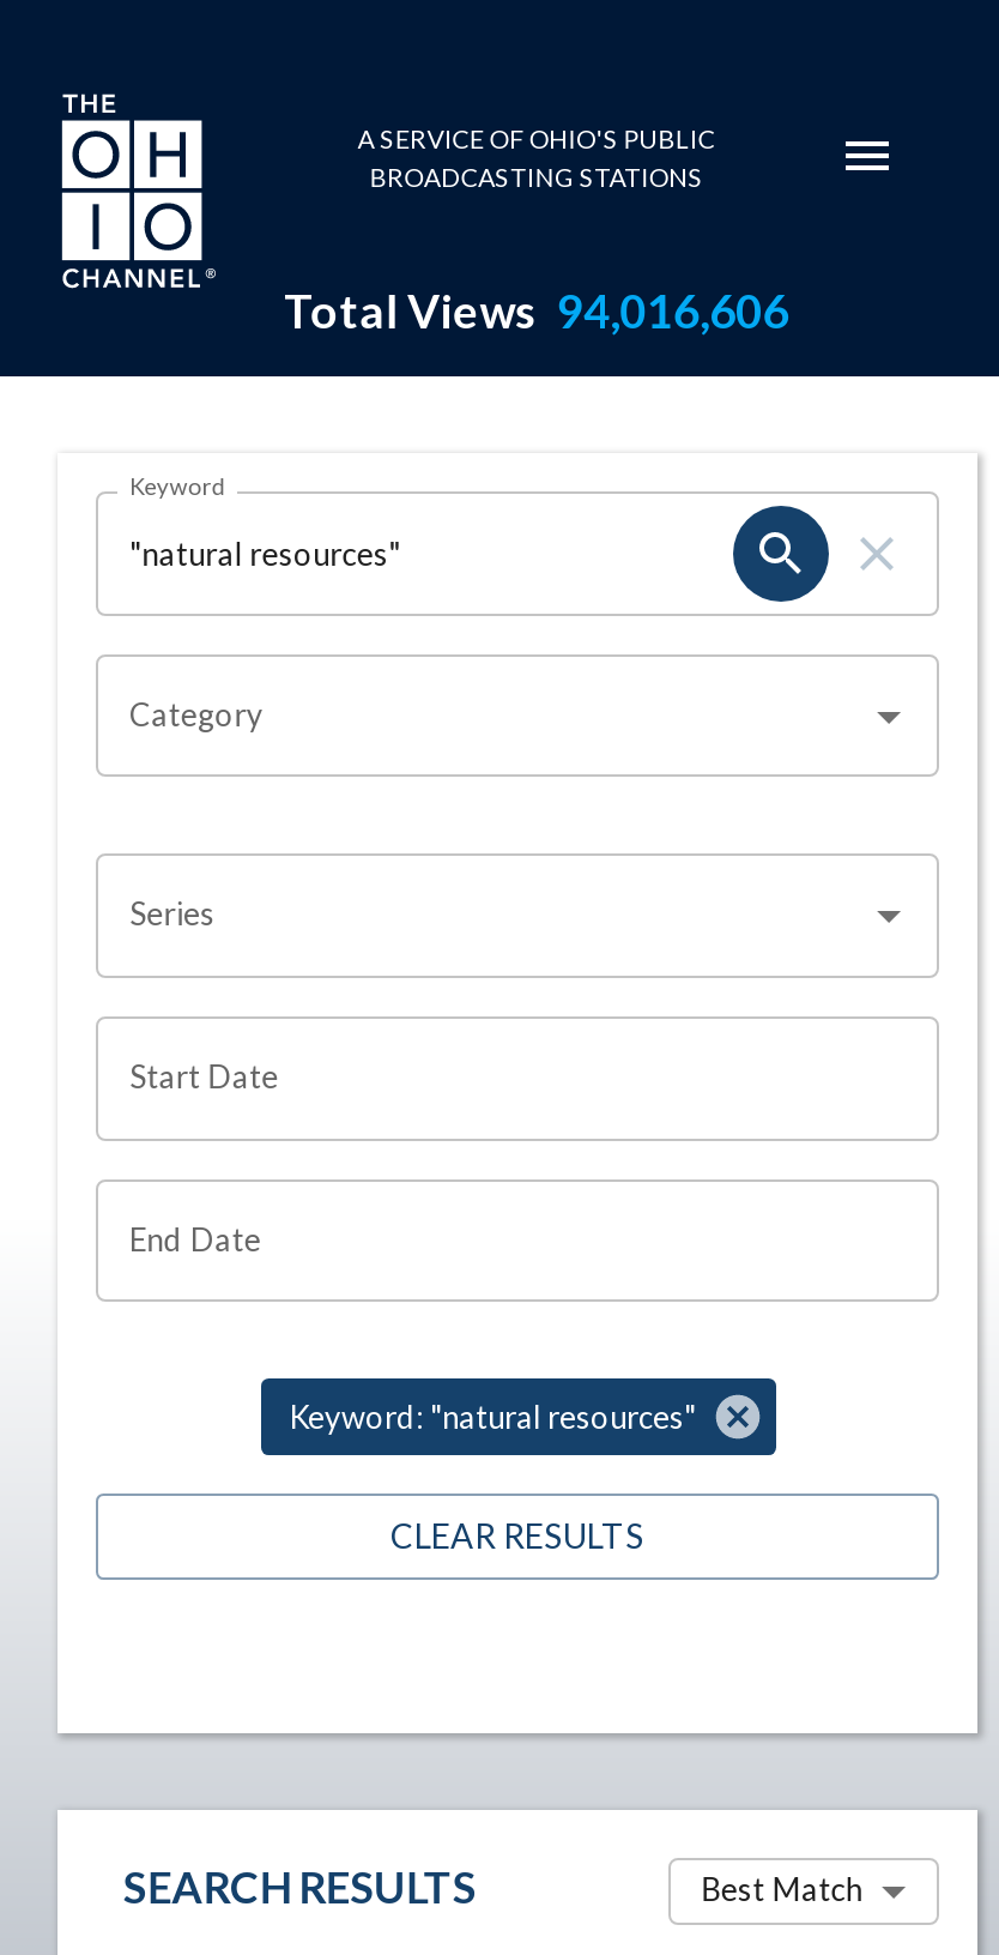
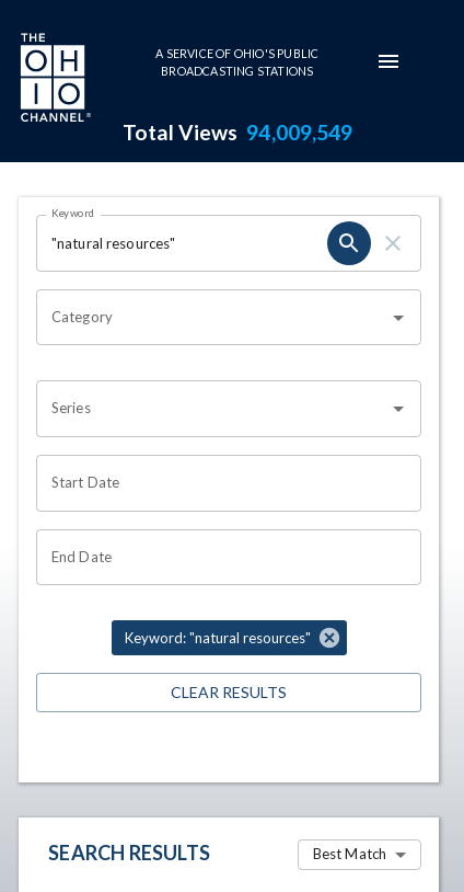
- Total Views 94,016,606
+ Total Views 94,009,549
